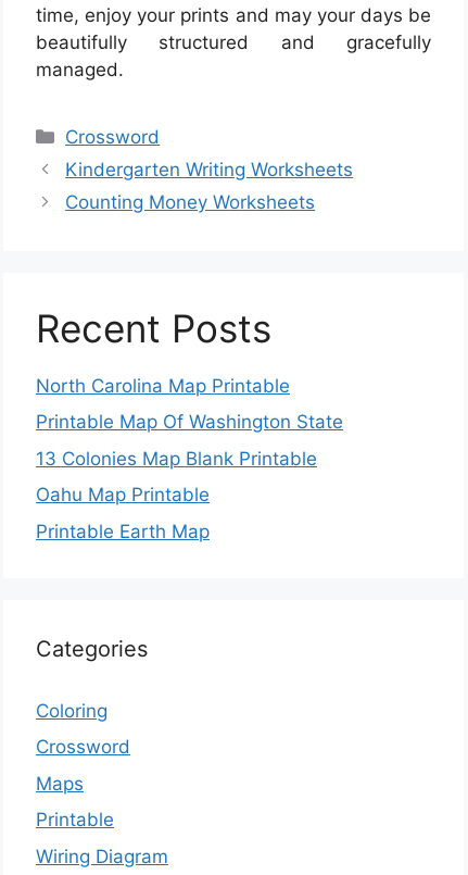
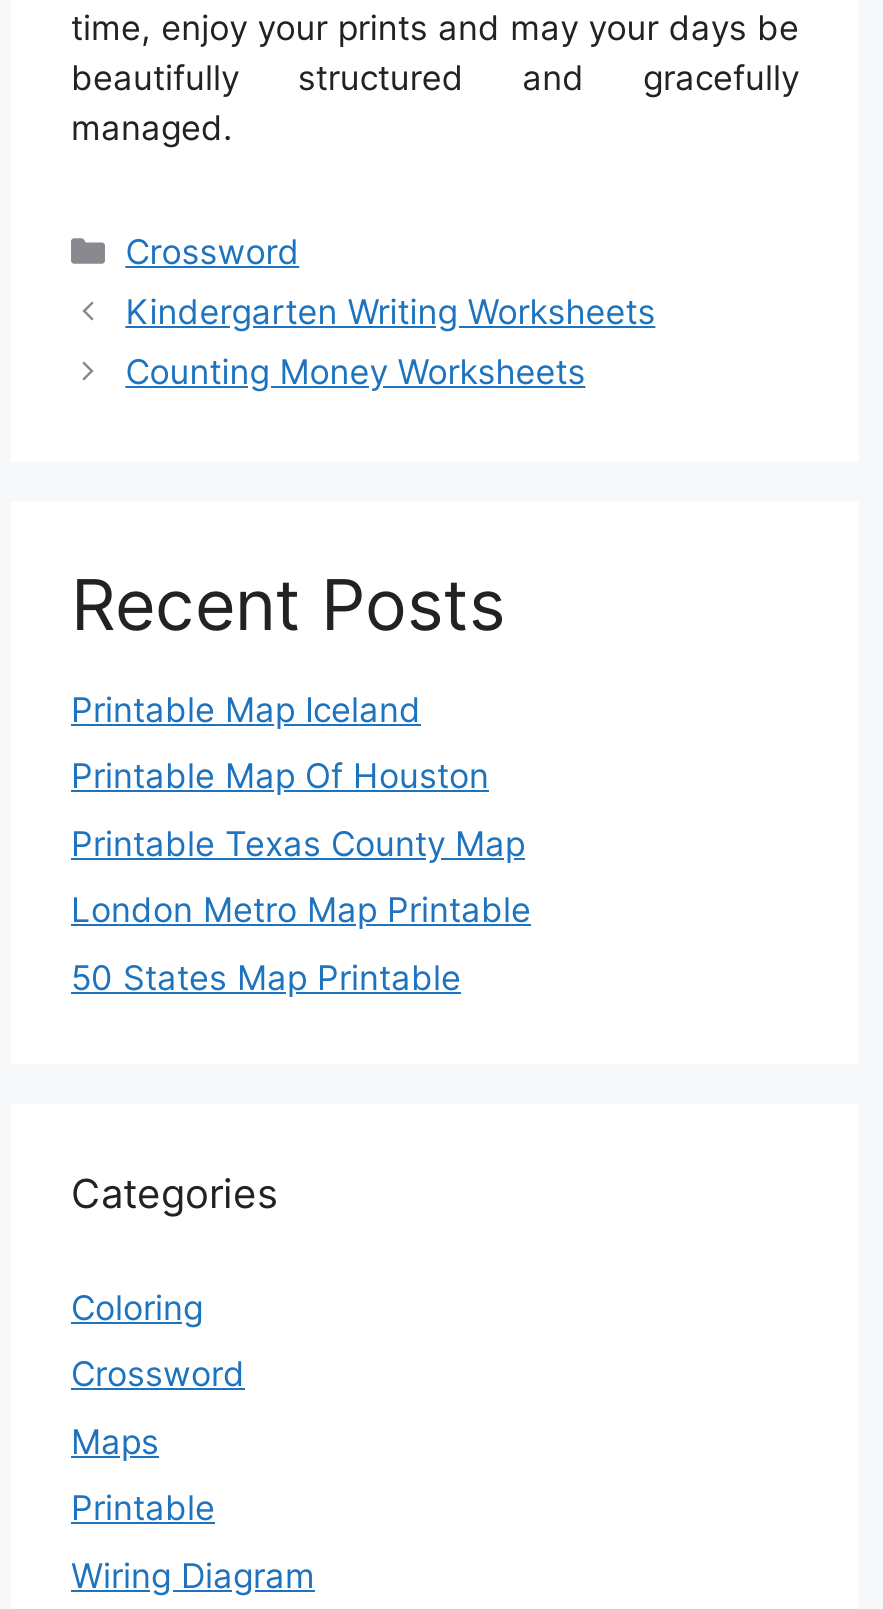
- North Carolina Map Printable
+ Printable Map Iceland

- Printable Map Of Washington State
+ Printable Map Of Houston

- 13 Colonies Map Blank Printable
+ Printable Texas County Map

- Oahu Map Printable
+ London Metro Map Printable

- Printable Earth Map
+ 50 States Map Printable
